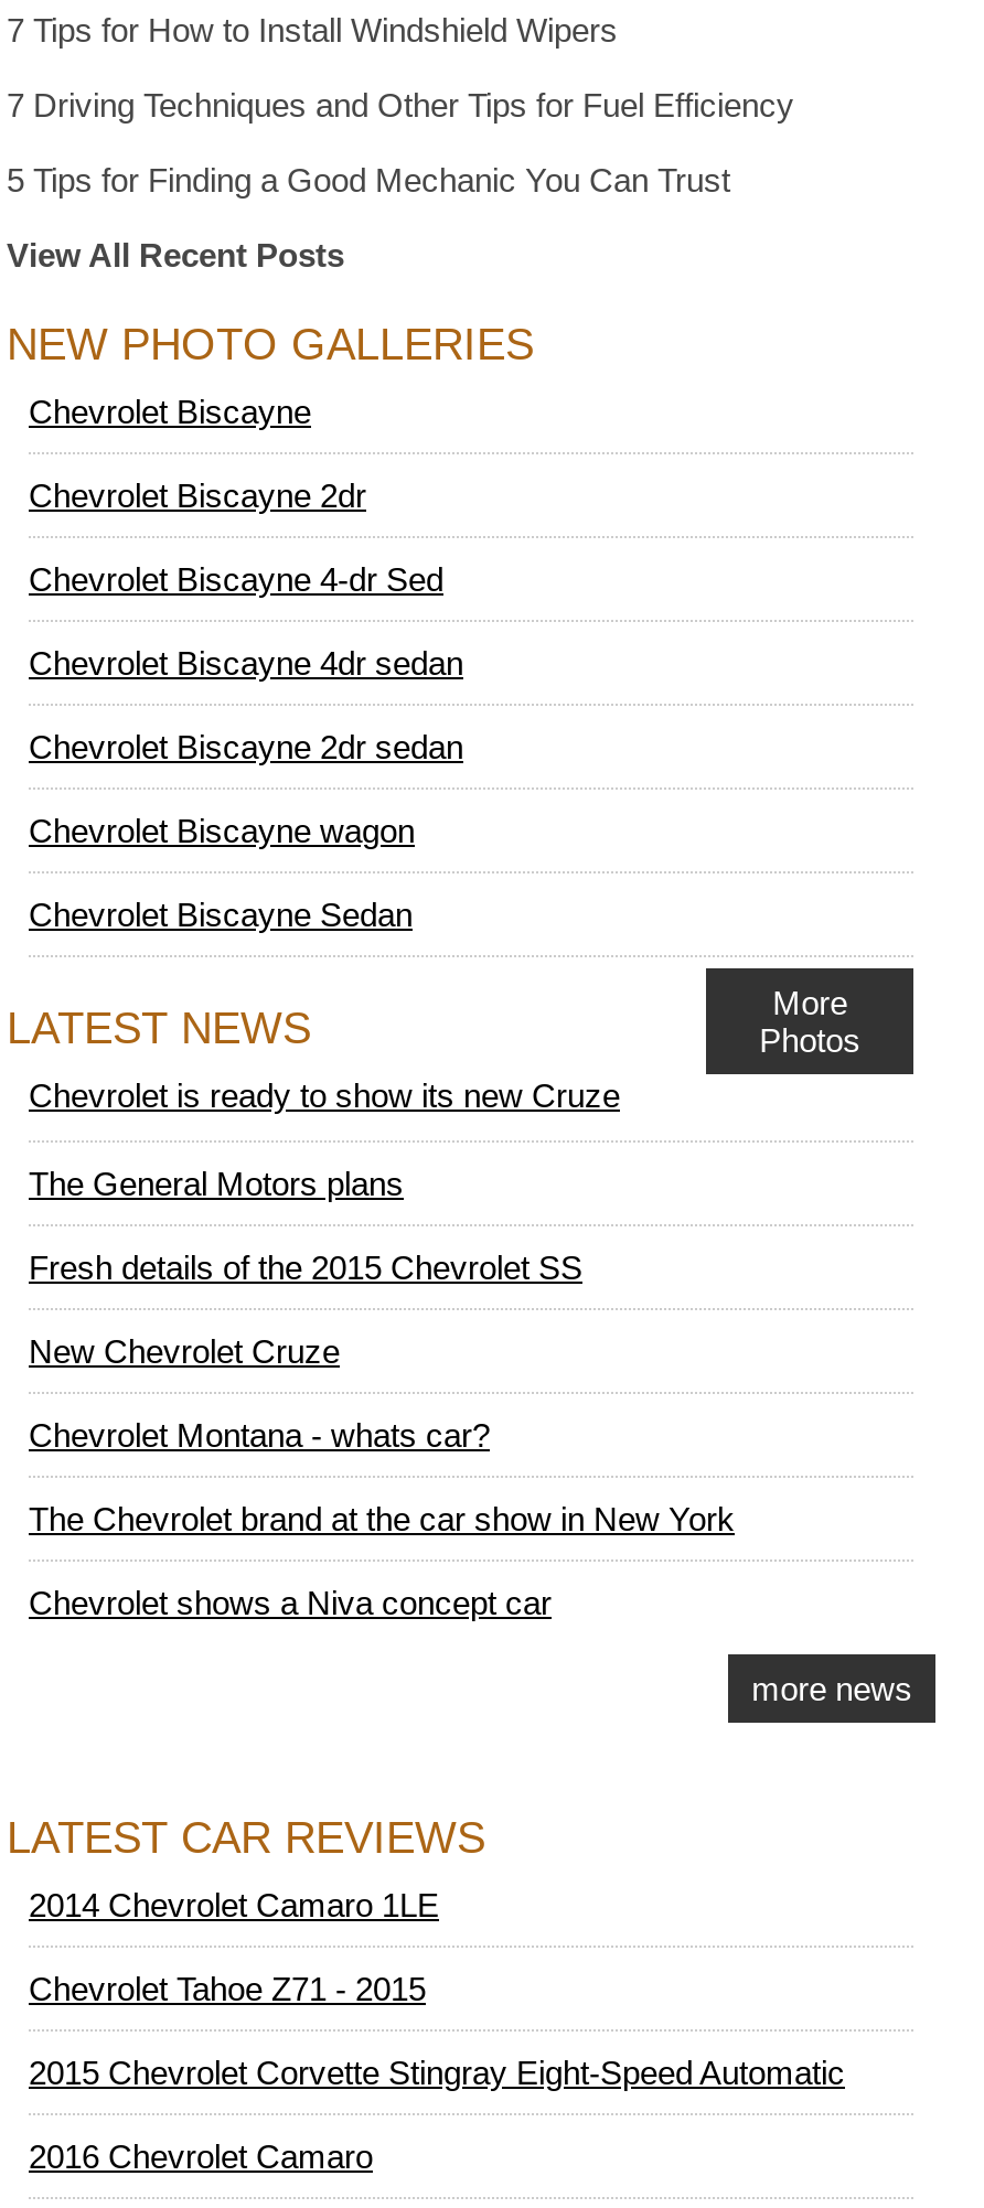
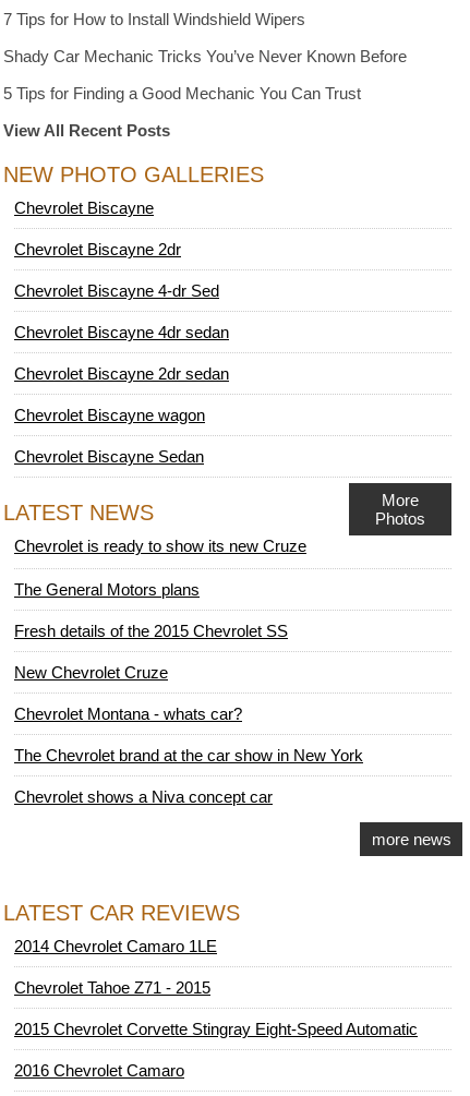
- 7 Driving Techniques and Other Tips for Fuel Efficiency
+ Shady Car Mechanic Tricks You’ve Never Known Before
